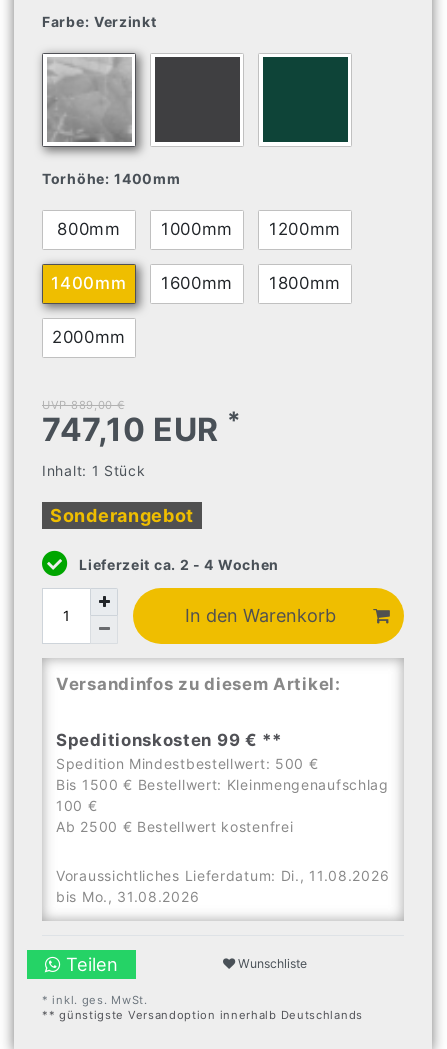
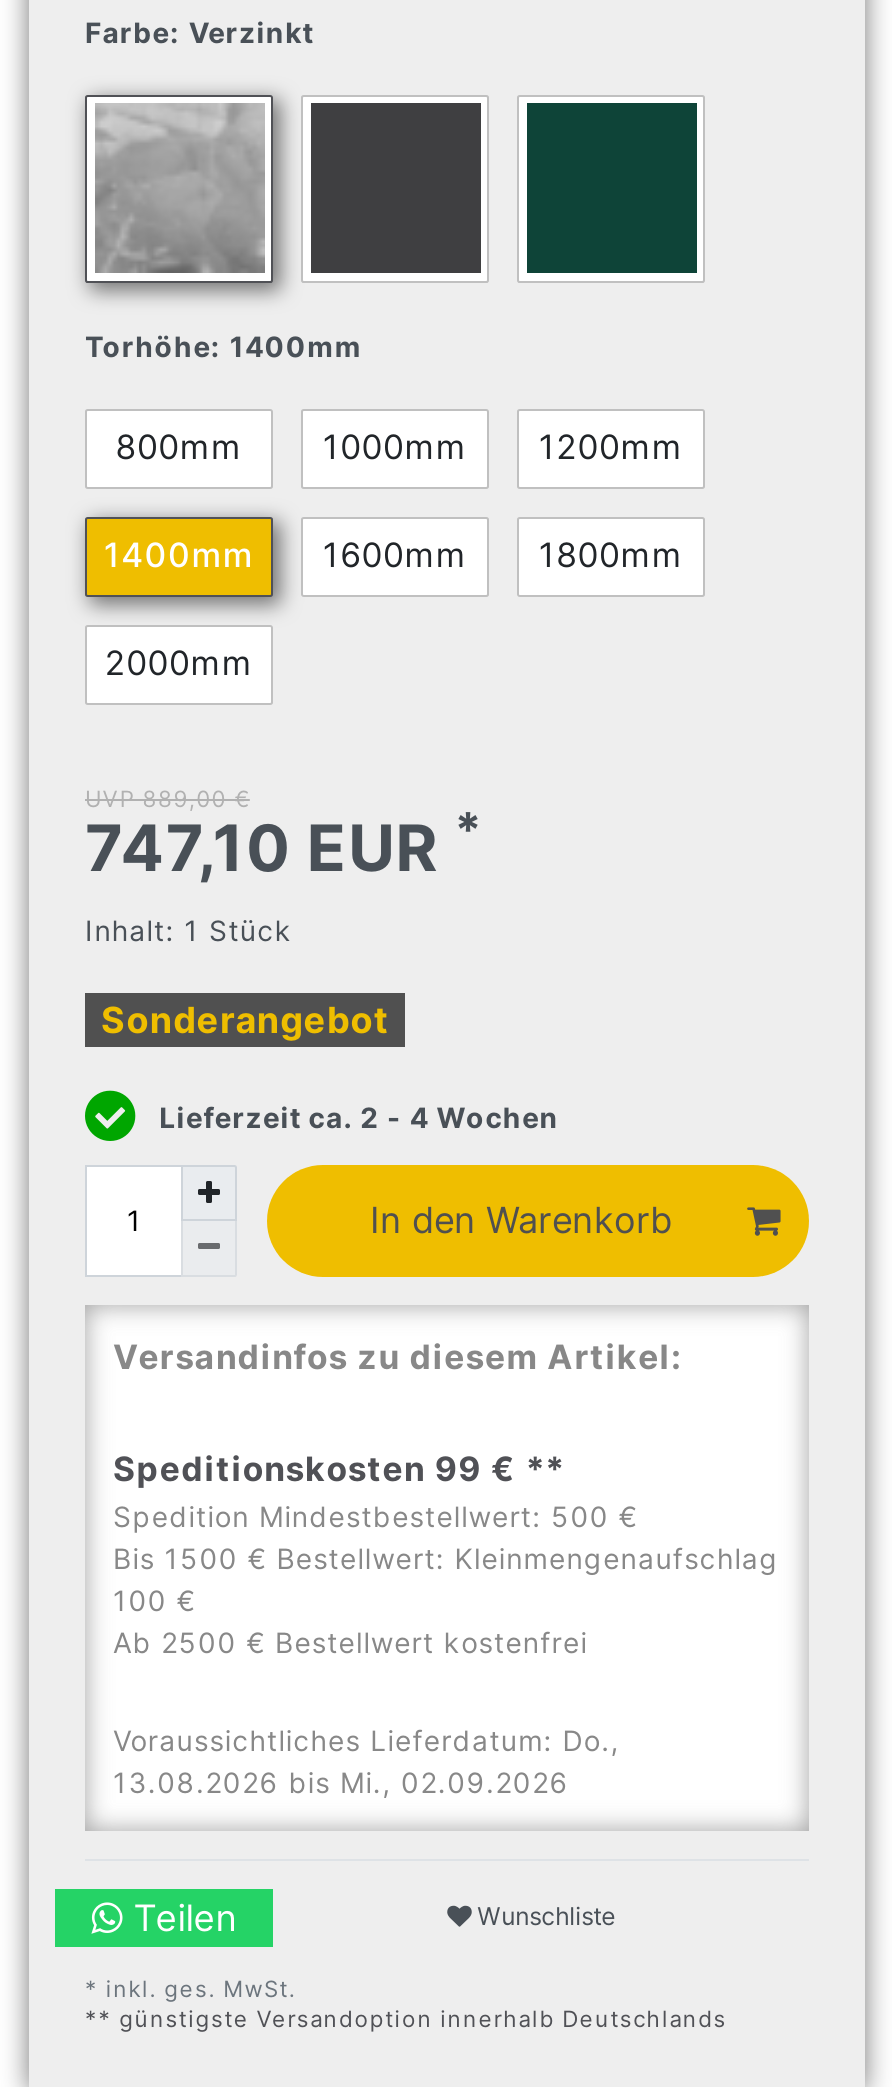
- Voraussichtliches Lieferdatum: Di., 11.08.2026
- bis Mo., 31.08.2026
+ Voraussichtliches Lieferdatum: Do.,
+ 13.08.2026 bis Mi., 02.09.2026
